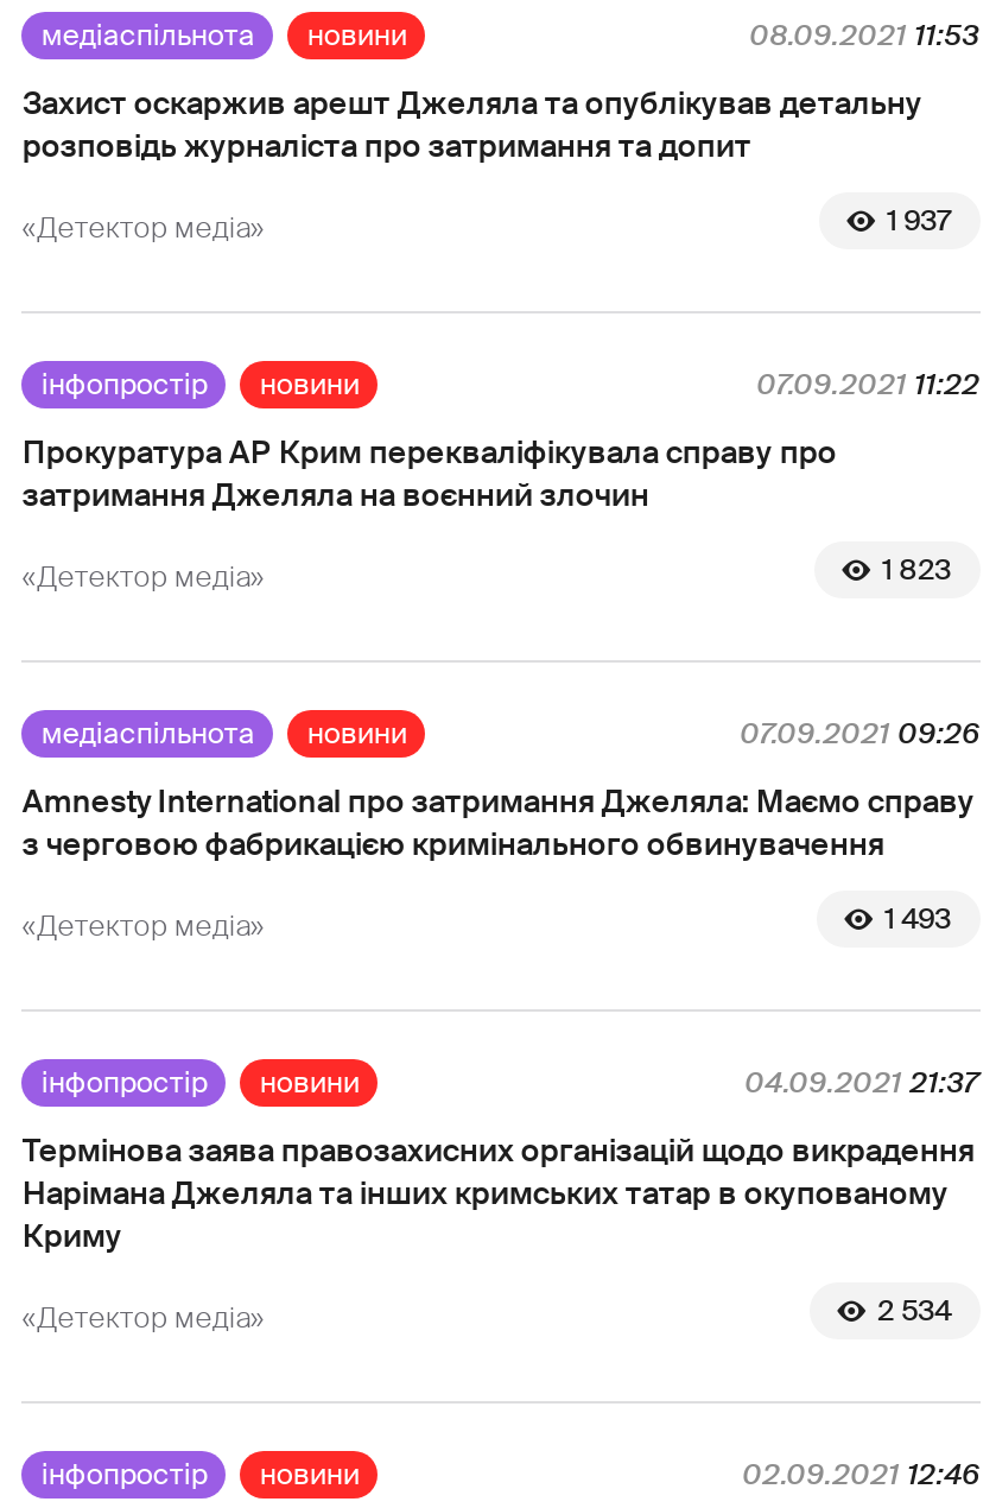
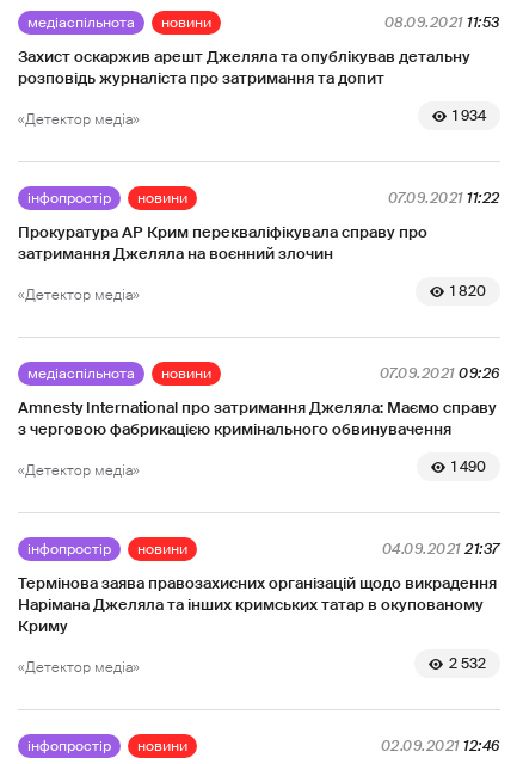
- 1 937
+ 1 934

- 1 823
+ 1 820

- 1 493
+ 1 490

- 2 534
+ 2 532
